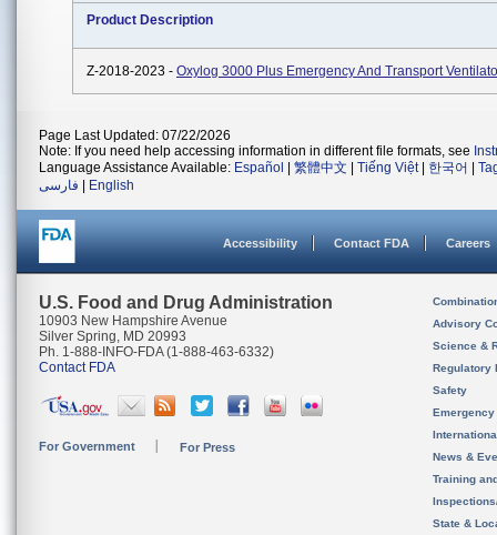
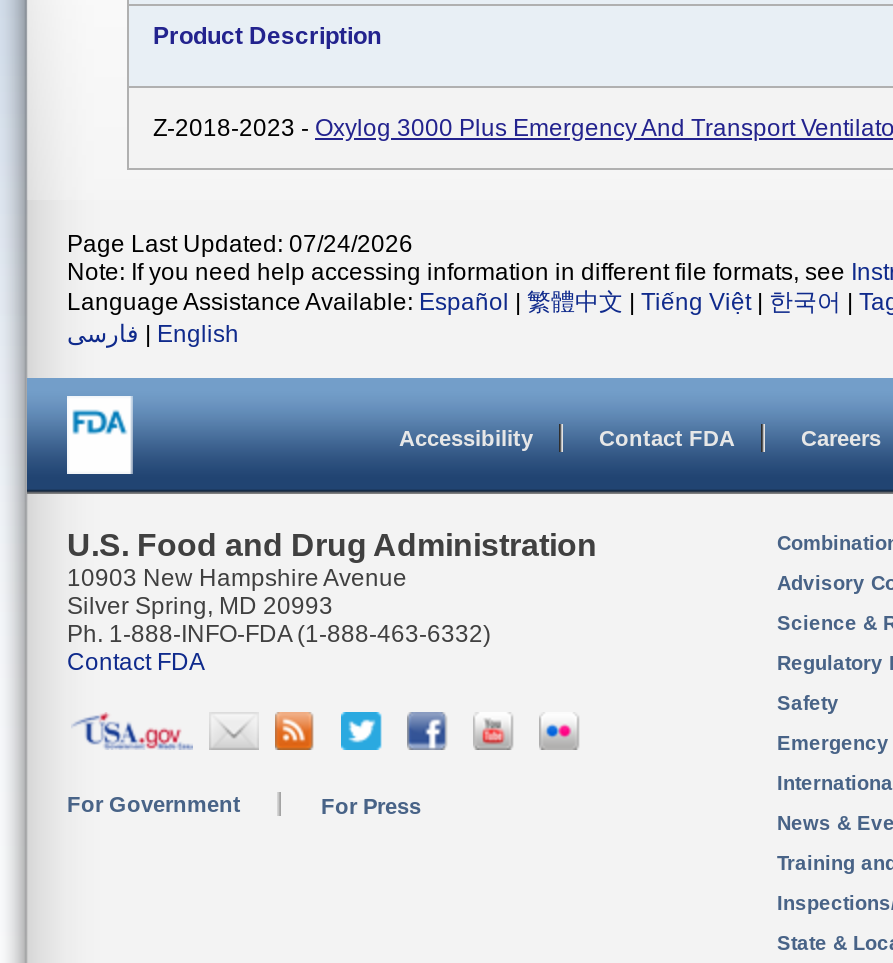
- Page Last Updated: 07/22/2026
+ Page Last Updated: 07/24/2026
